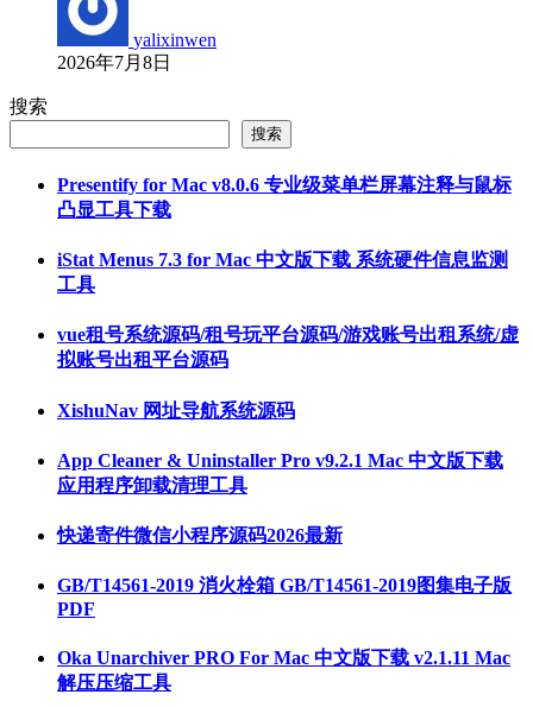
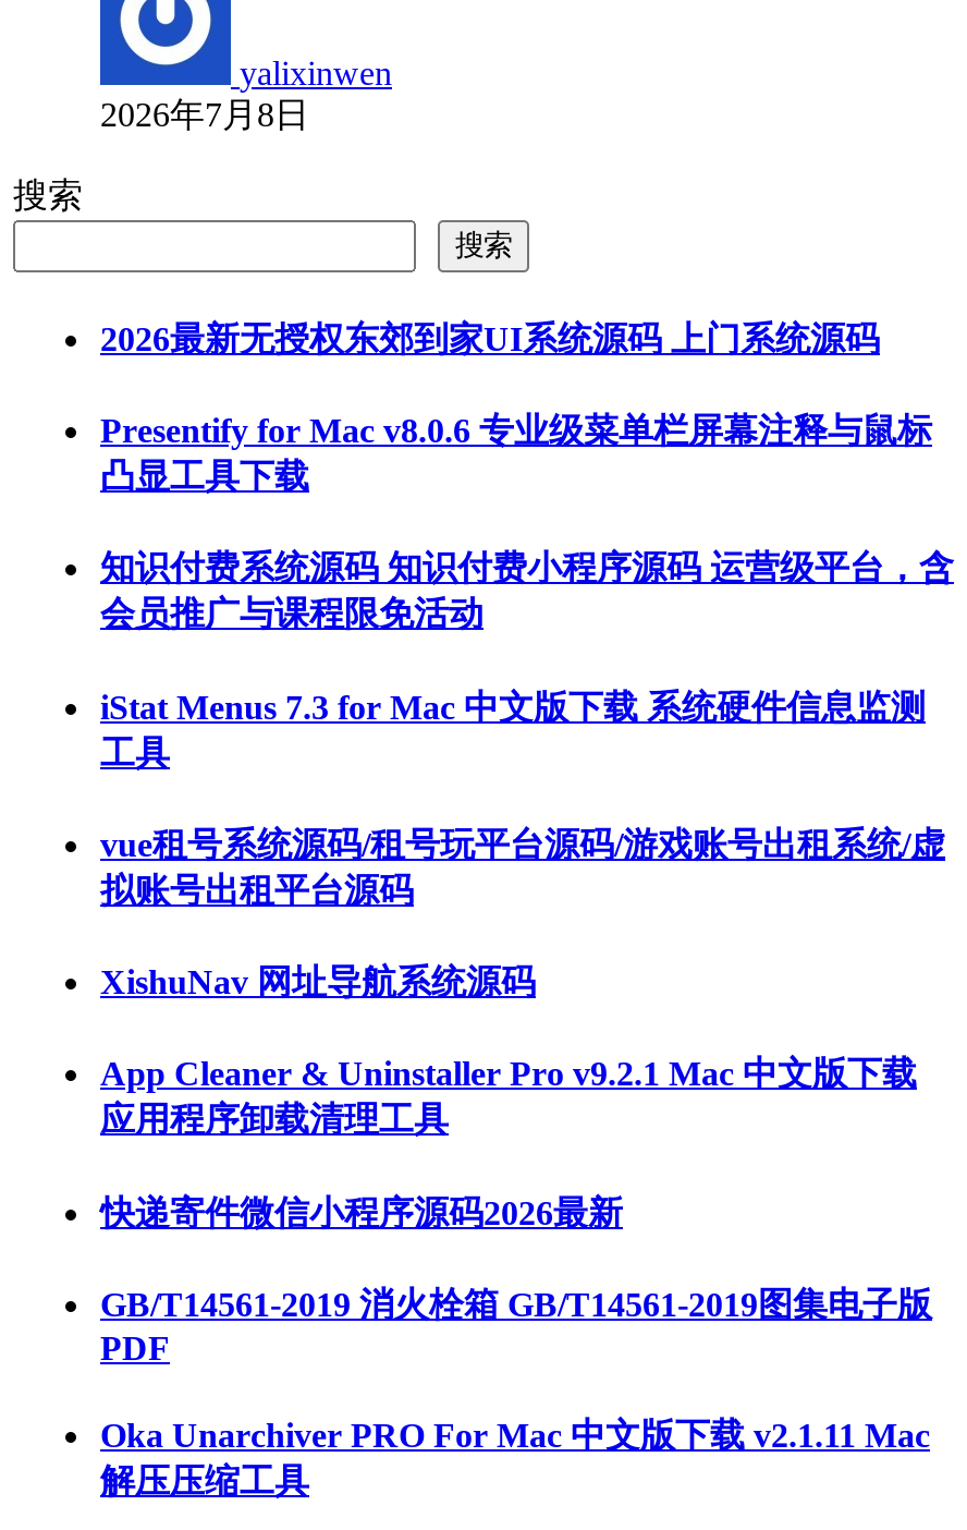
+ 2026最新无授权东郊到家UI系统源码 上门系统源码

+ 知识付费系统源码 知识付费小程序源码 运营级平台，含
+ 会员推广与课程限免活动
